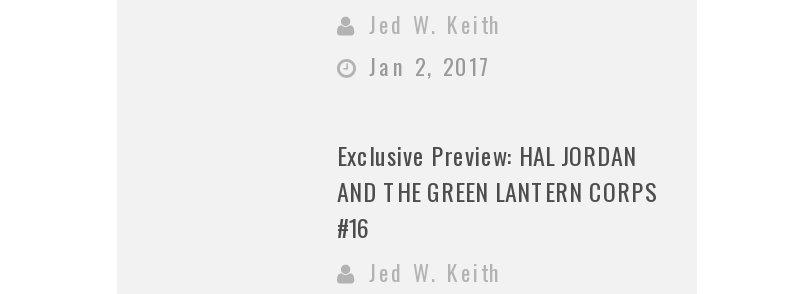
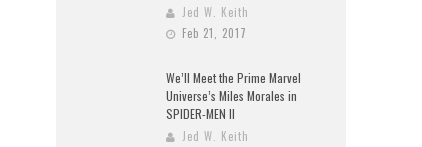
- Jan 2, 2017
+ Feb 21, 2017

- Exclusive Preview: HAL JORDAN
- AND THE GREEN LANTERN CORPS
- #16
+ We’ll Meet the Prime Marvel
+ Universe’s Miles Morales in
+ SPIDER-MEN II
